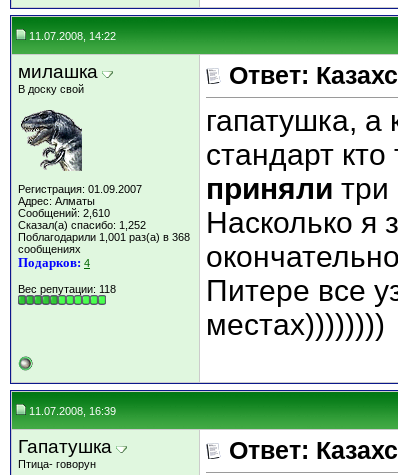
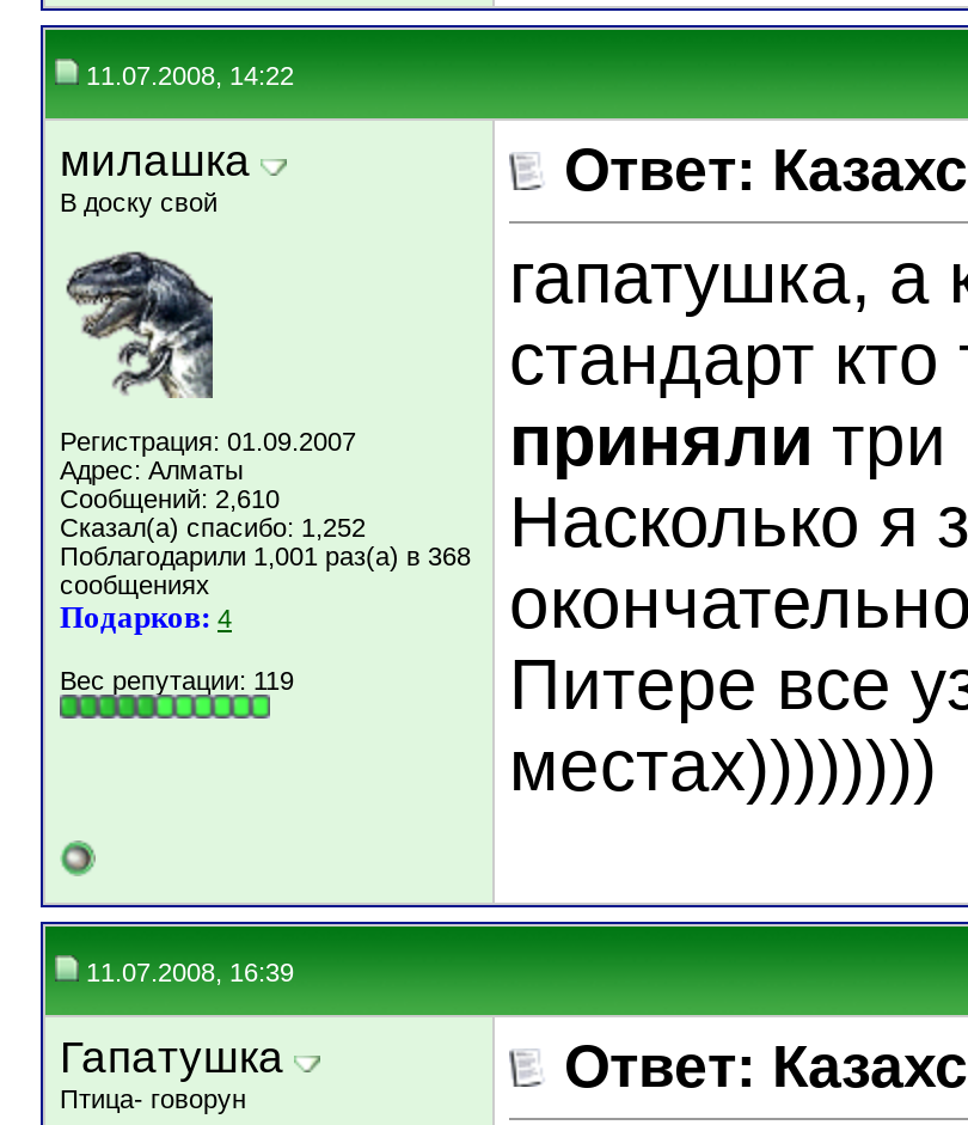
- Вес репутации: 118
+ Вес репутации: 119
